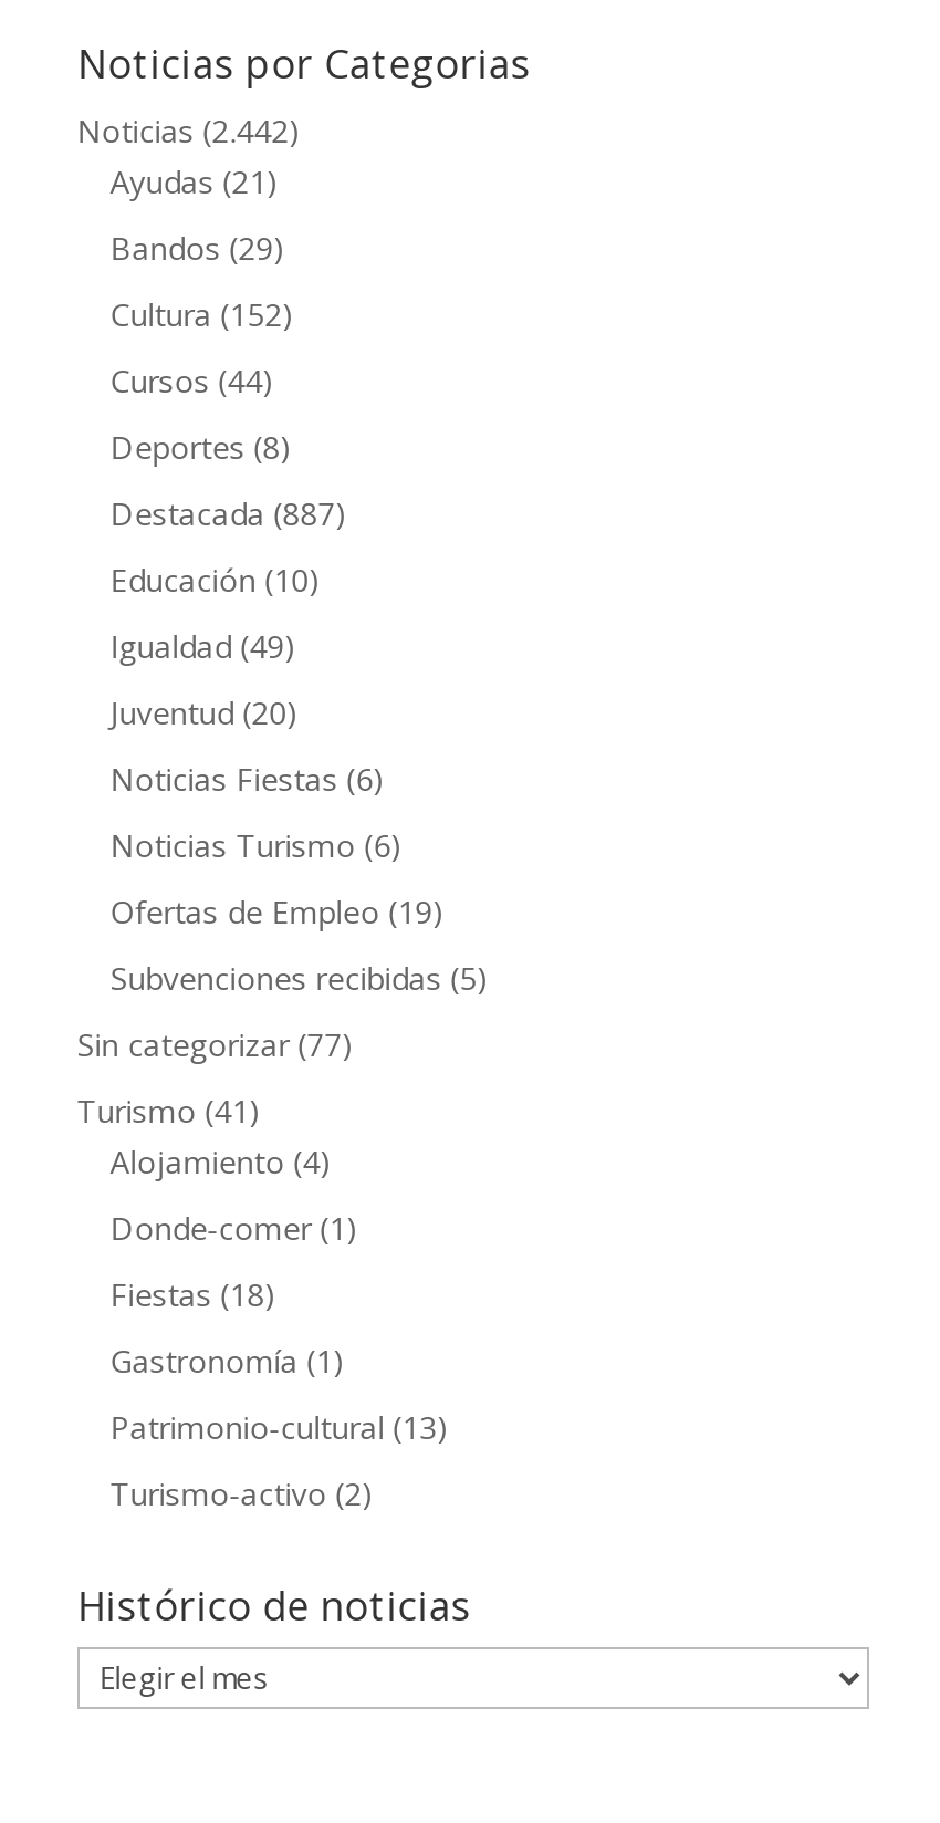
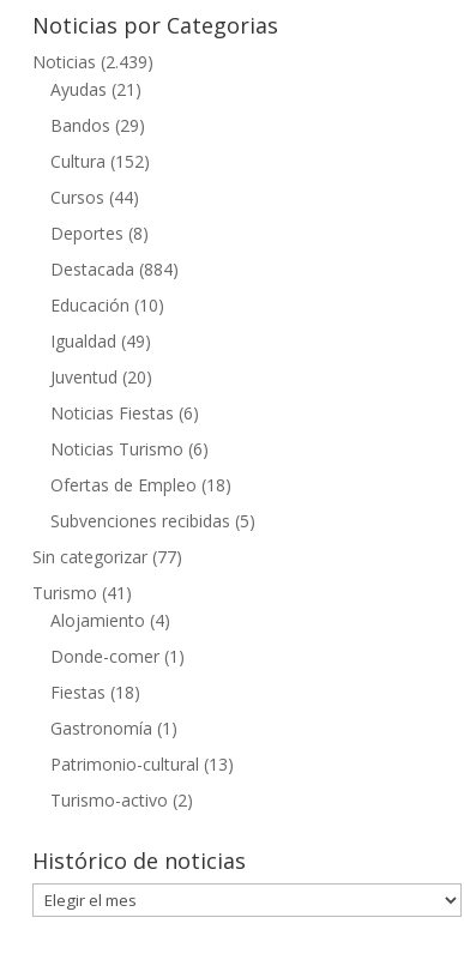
- Noticias (2.442)
+ Noticias (2.439)

- Destacada (887)
+ Destacada (884)

- Ofertas de Empleo (19)
+ Ofertas de Empleo (18)
